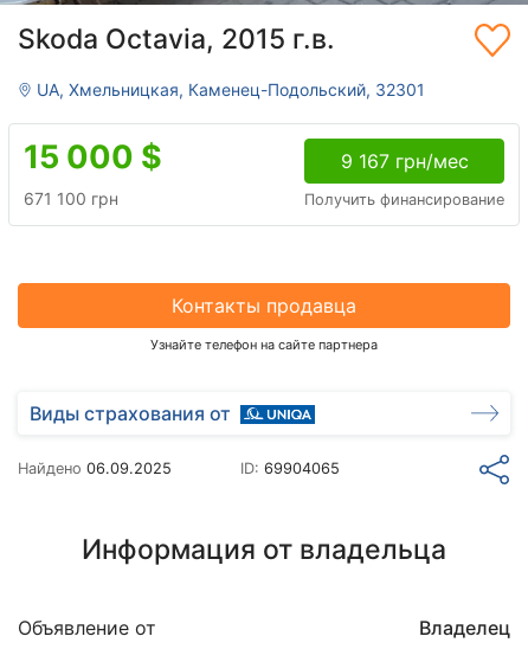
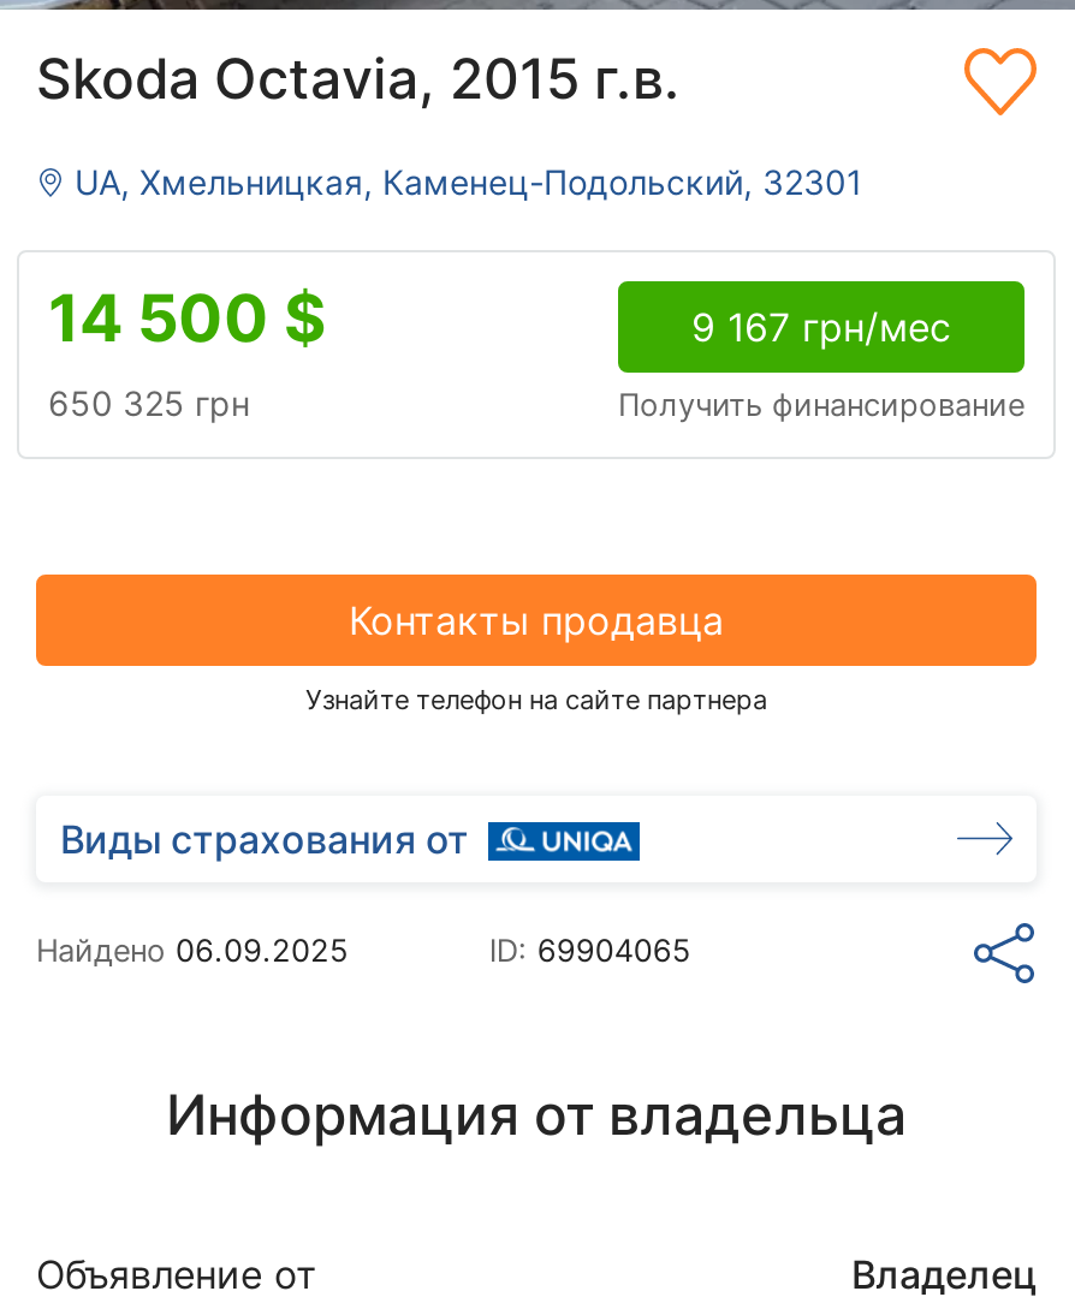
- 15 000 $
+ 14 500 $

- 671 100 грн
+ 650 325 грн
